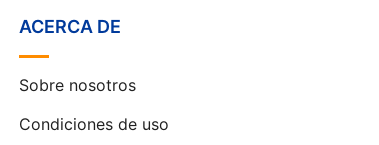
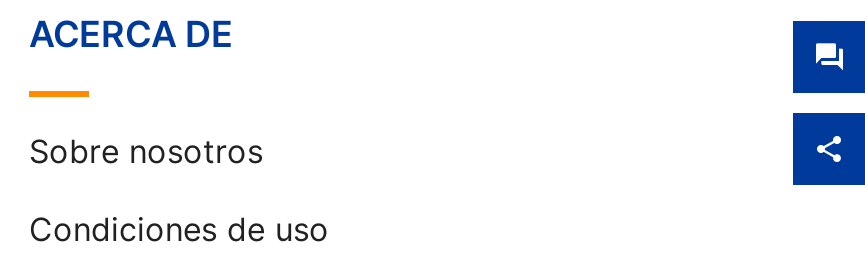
+ [image]

+ [image]
